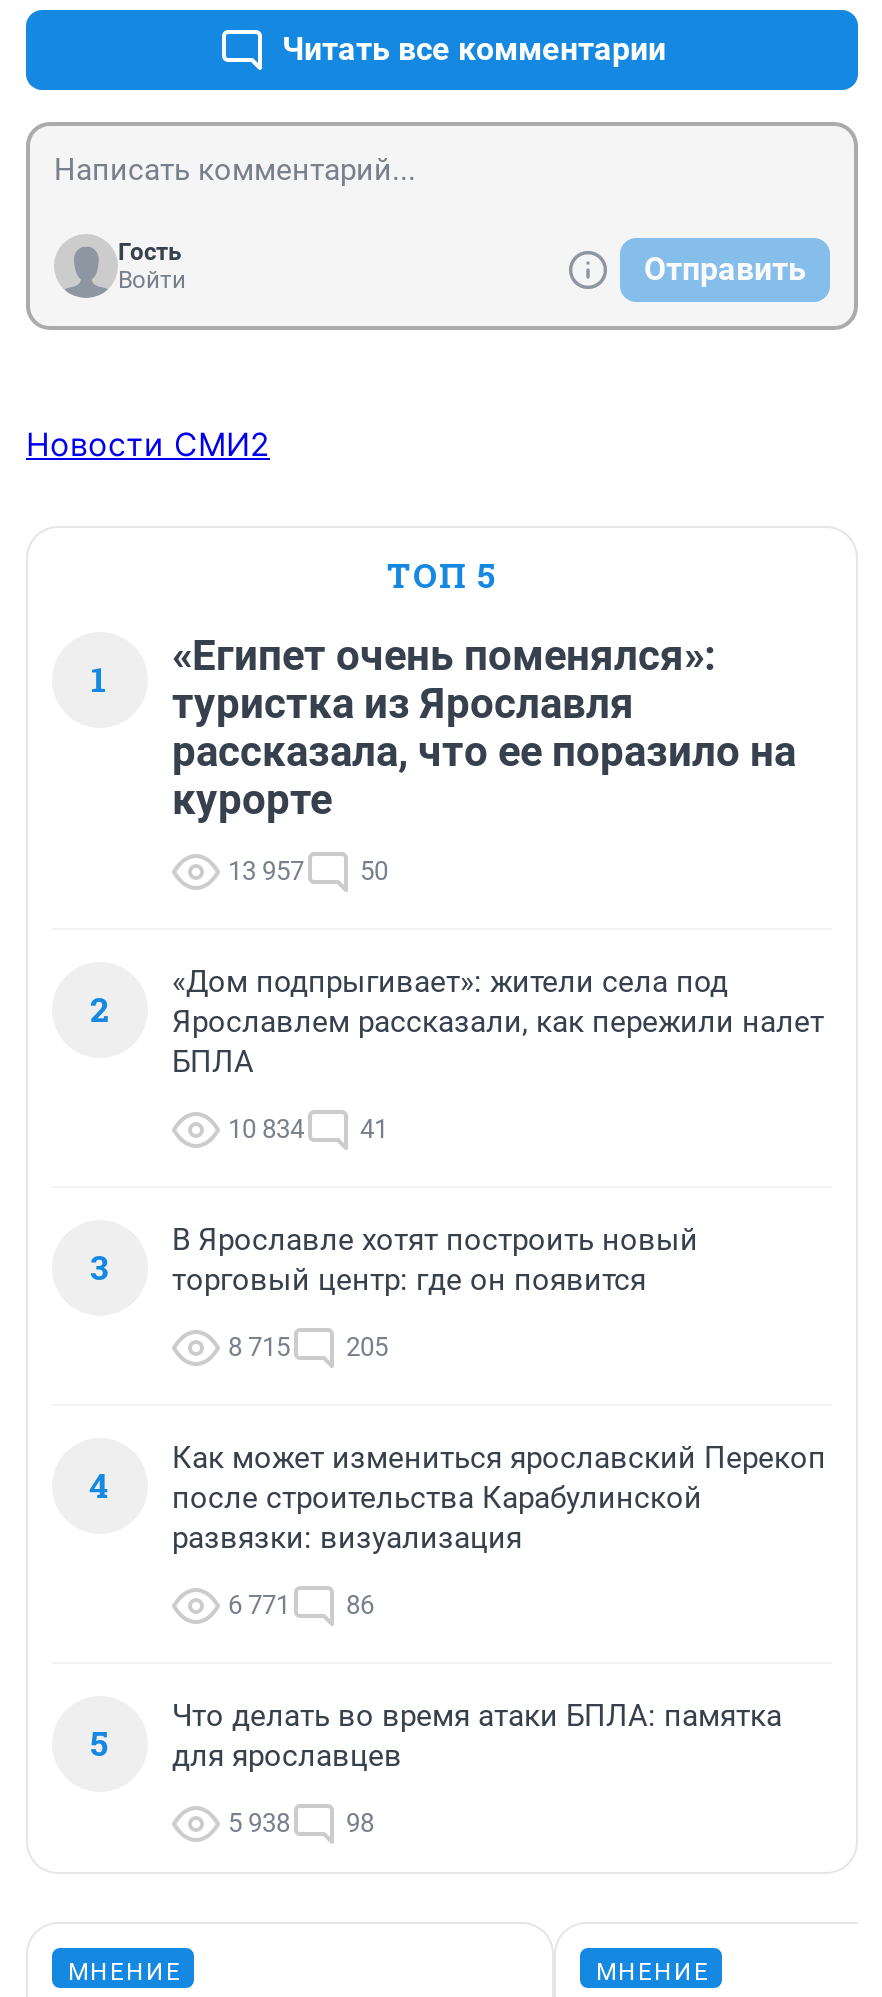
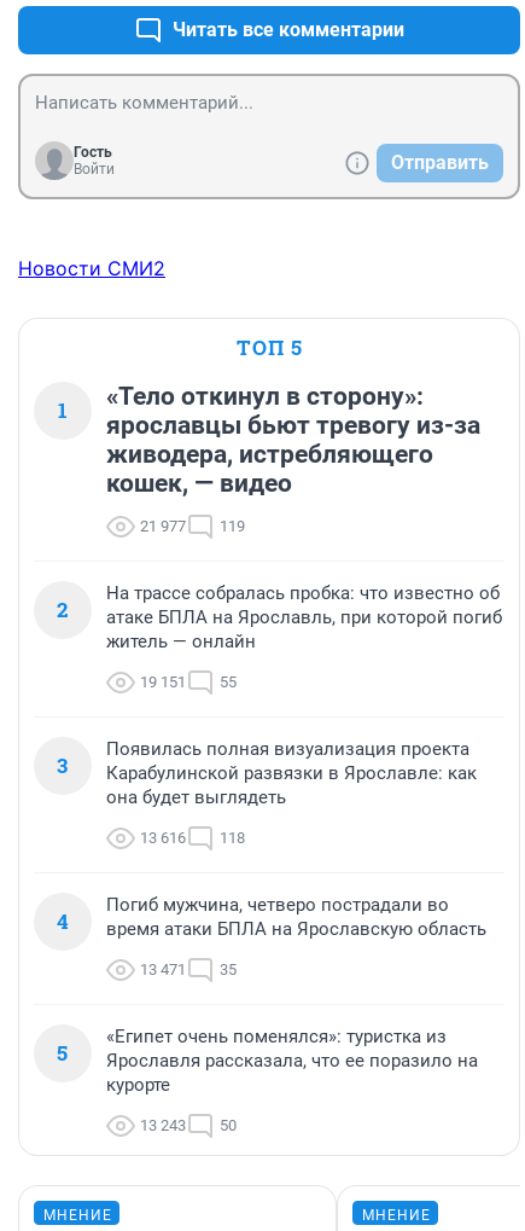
- «Египет очень поменялся»:
- туристка из Ярославля
- рассказала, что ее поразило на
- курорте
+ «Тело откинул в сторону»:
+ ярославцы бьют тревогу из-за
+ живодера, истребляющего
+ кошек, — видео

- 13 957
- 50
+ 21 977
+ 119

- «Дом подпрыгивает»: жители села под
- Ярославлем рассказали, как пережили налет
- БПЛА
+ На трассе собралась пробка: что известно об
+ атаке БПЛА на Ярославль, при которой погиб
+ житель — онлайн

- 10 834
- 41
+ 19 151
+ 55

- В Ярославле хотят построить новый
- торговый центр: где он появится
+ Появилась полная визуализация проекта
+ Карабулинской развязки в Ярославле: как
+ она будет выглядеть

- 8 715
- 205
+ 13 616
+ 118

- Как может измениться ярославский Перекоп
- после строительства Карабулинской
- развязки: визуализация
+ Погиб мужчина, четверо пострадали во
+ время атаки БПЛА на Ярославскую область

- 6 771
- 86
+ 13 471
+ 35

- Что делать во время атаки БПЛА: памятка
- для ярославцев
+ «Египет очень поменялся»: туристка из
+ Ярославля рассказала, что ее поразило на
+ курорте

- 5 938
- 98
+ 13 243
+ 50
